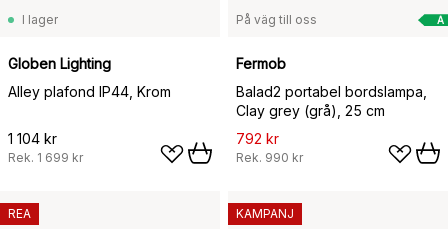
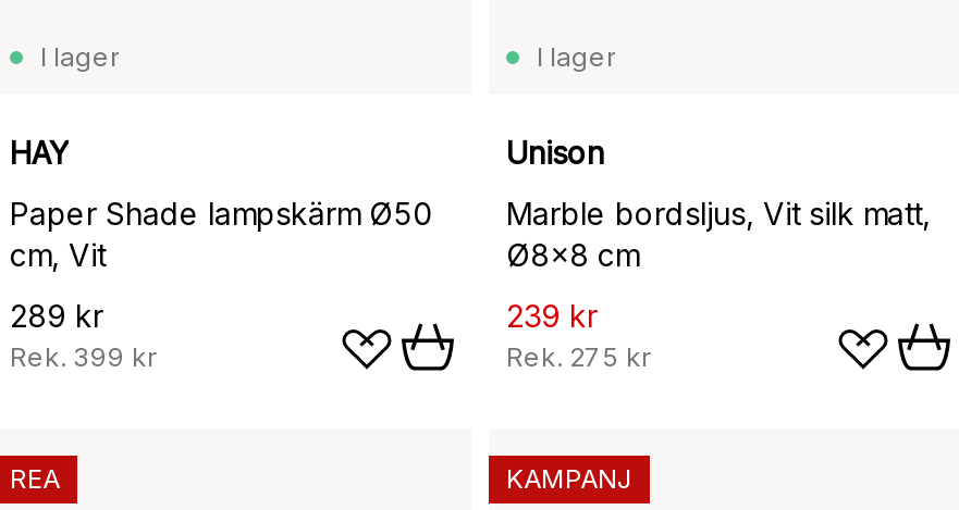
- A
- På väg till oss
+ I lager

- Globen Lighting
+ HAY

- Fermob
+ Unison

- Alley plafond IP44, Krom
+ Paper Shade lampskärm Ø50
+ cm, Vit

- Balad2 portabel bordslampa,
- Clay grey (grå), 25 cm
+ Marble bordsljus, Vit silk matt,
+ Ø8x8 cm

- 1 104 kr
- Rek. 1 699 kr
+ 289 kr
+ Rek. 399 kr

- 792 kr
- Rek. 990 kr
+ 239 kr
+ Rek. 275 kr
